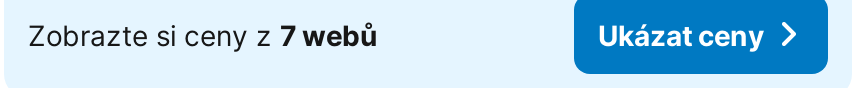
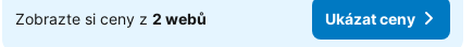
- Zobrazte si ceny z 7 webů
+ Zobrazte si ceny z 2 webů
